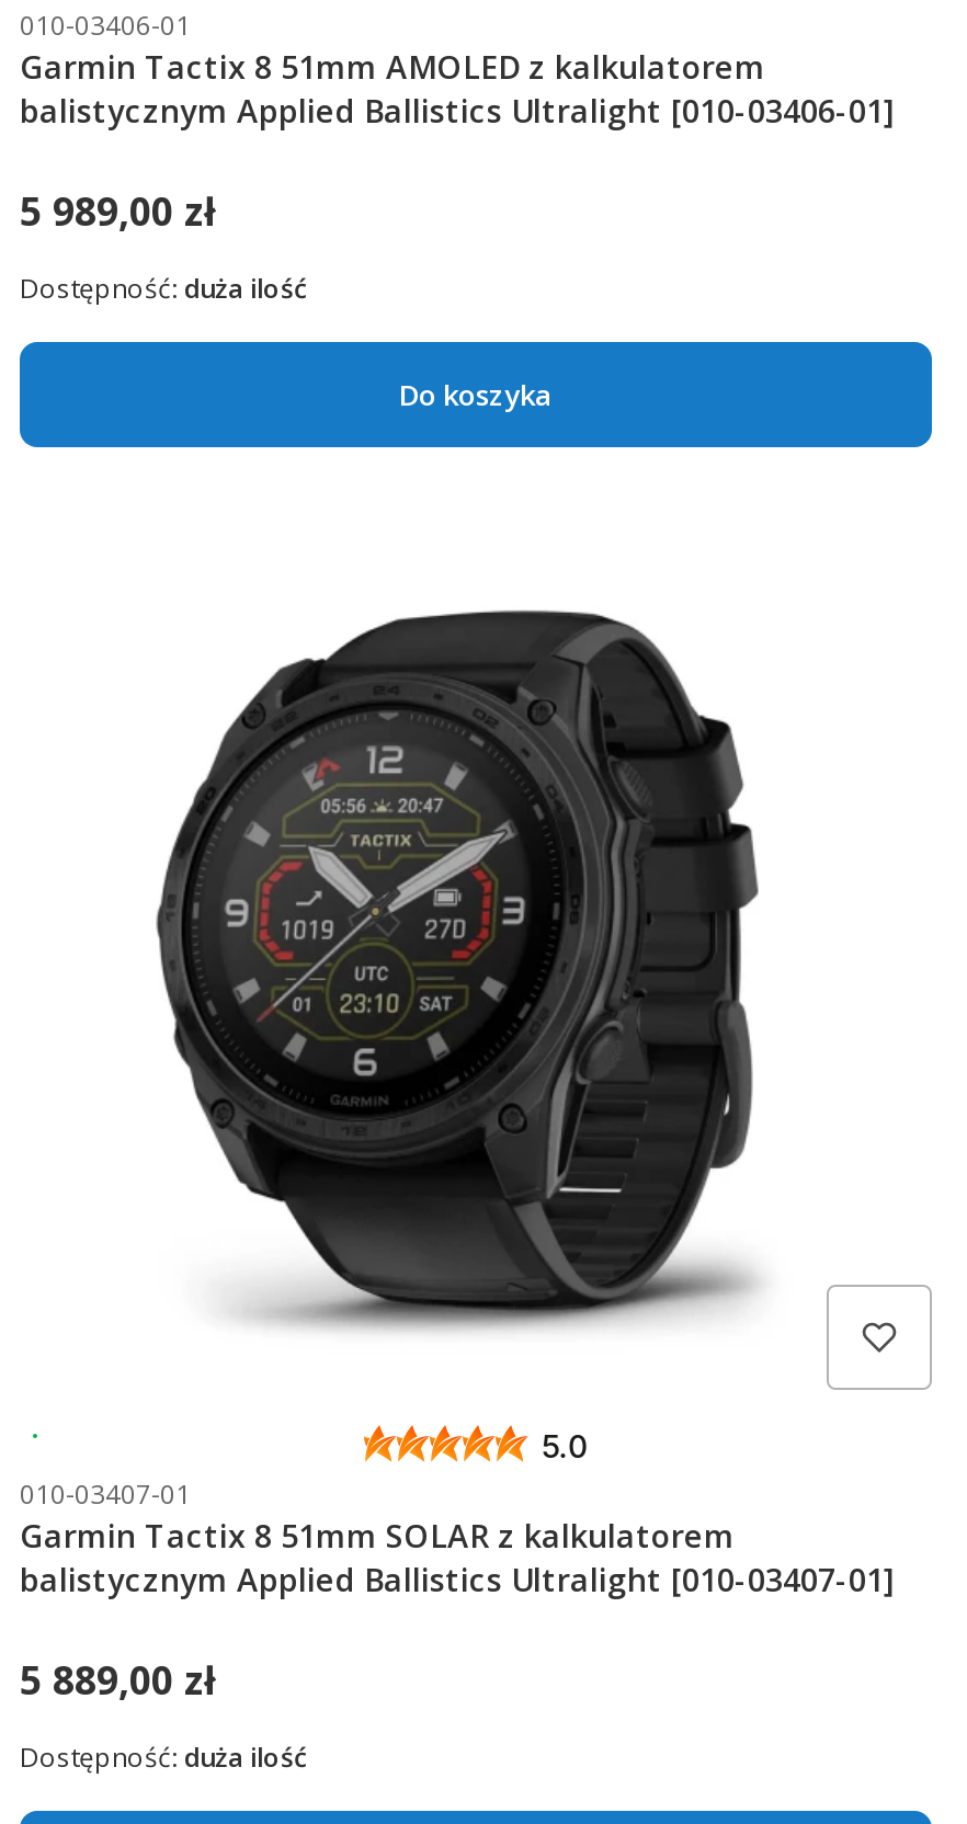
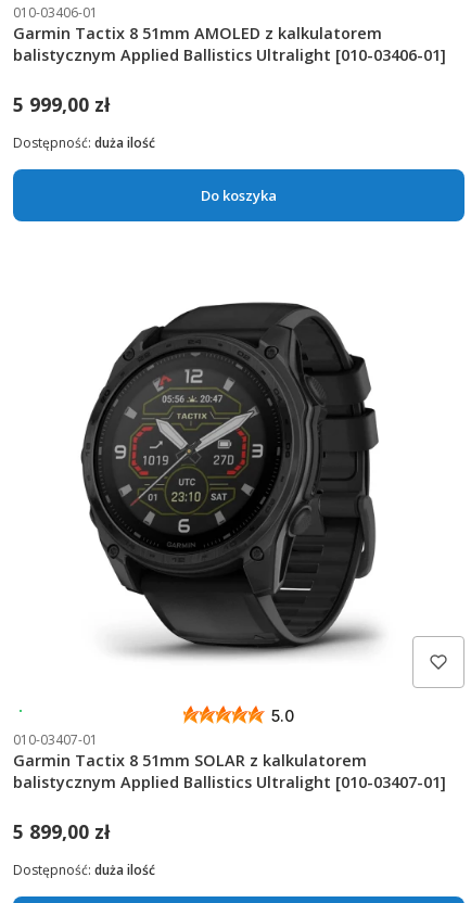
- 5 989,00 zł
+ 5 999,00 zł

- 5 889,00 zł
+ 5 899,00 zł
